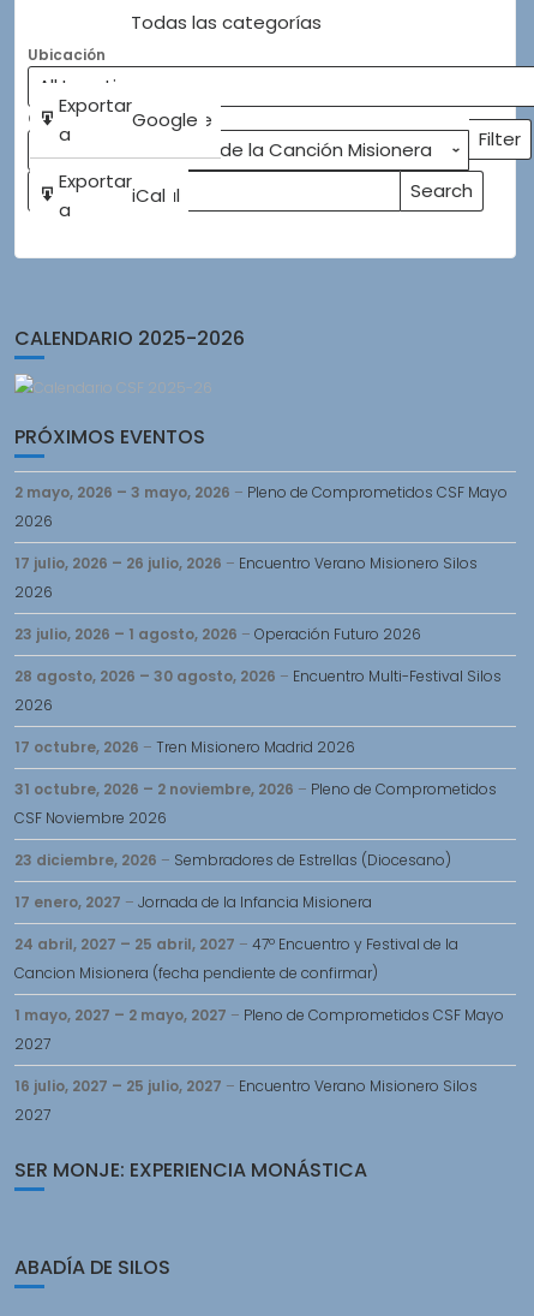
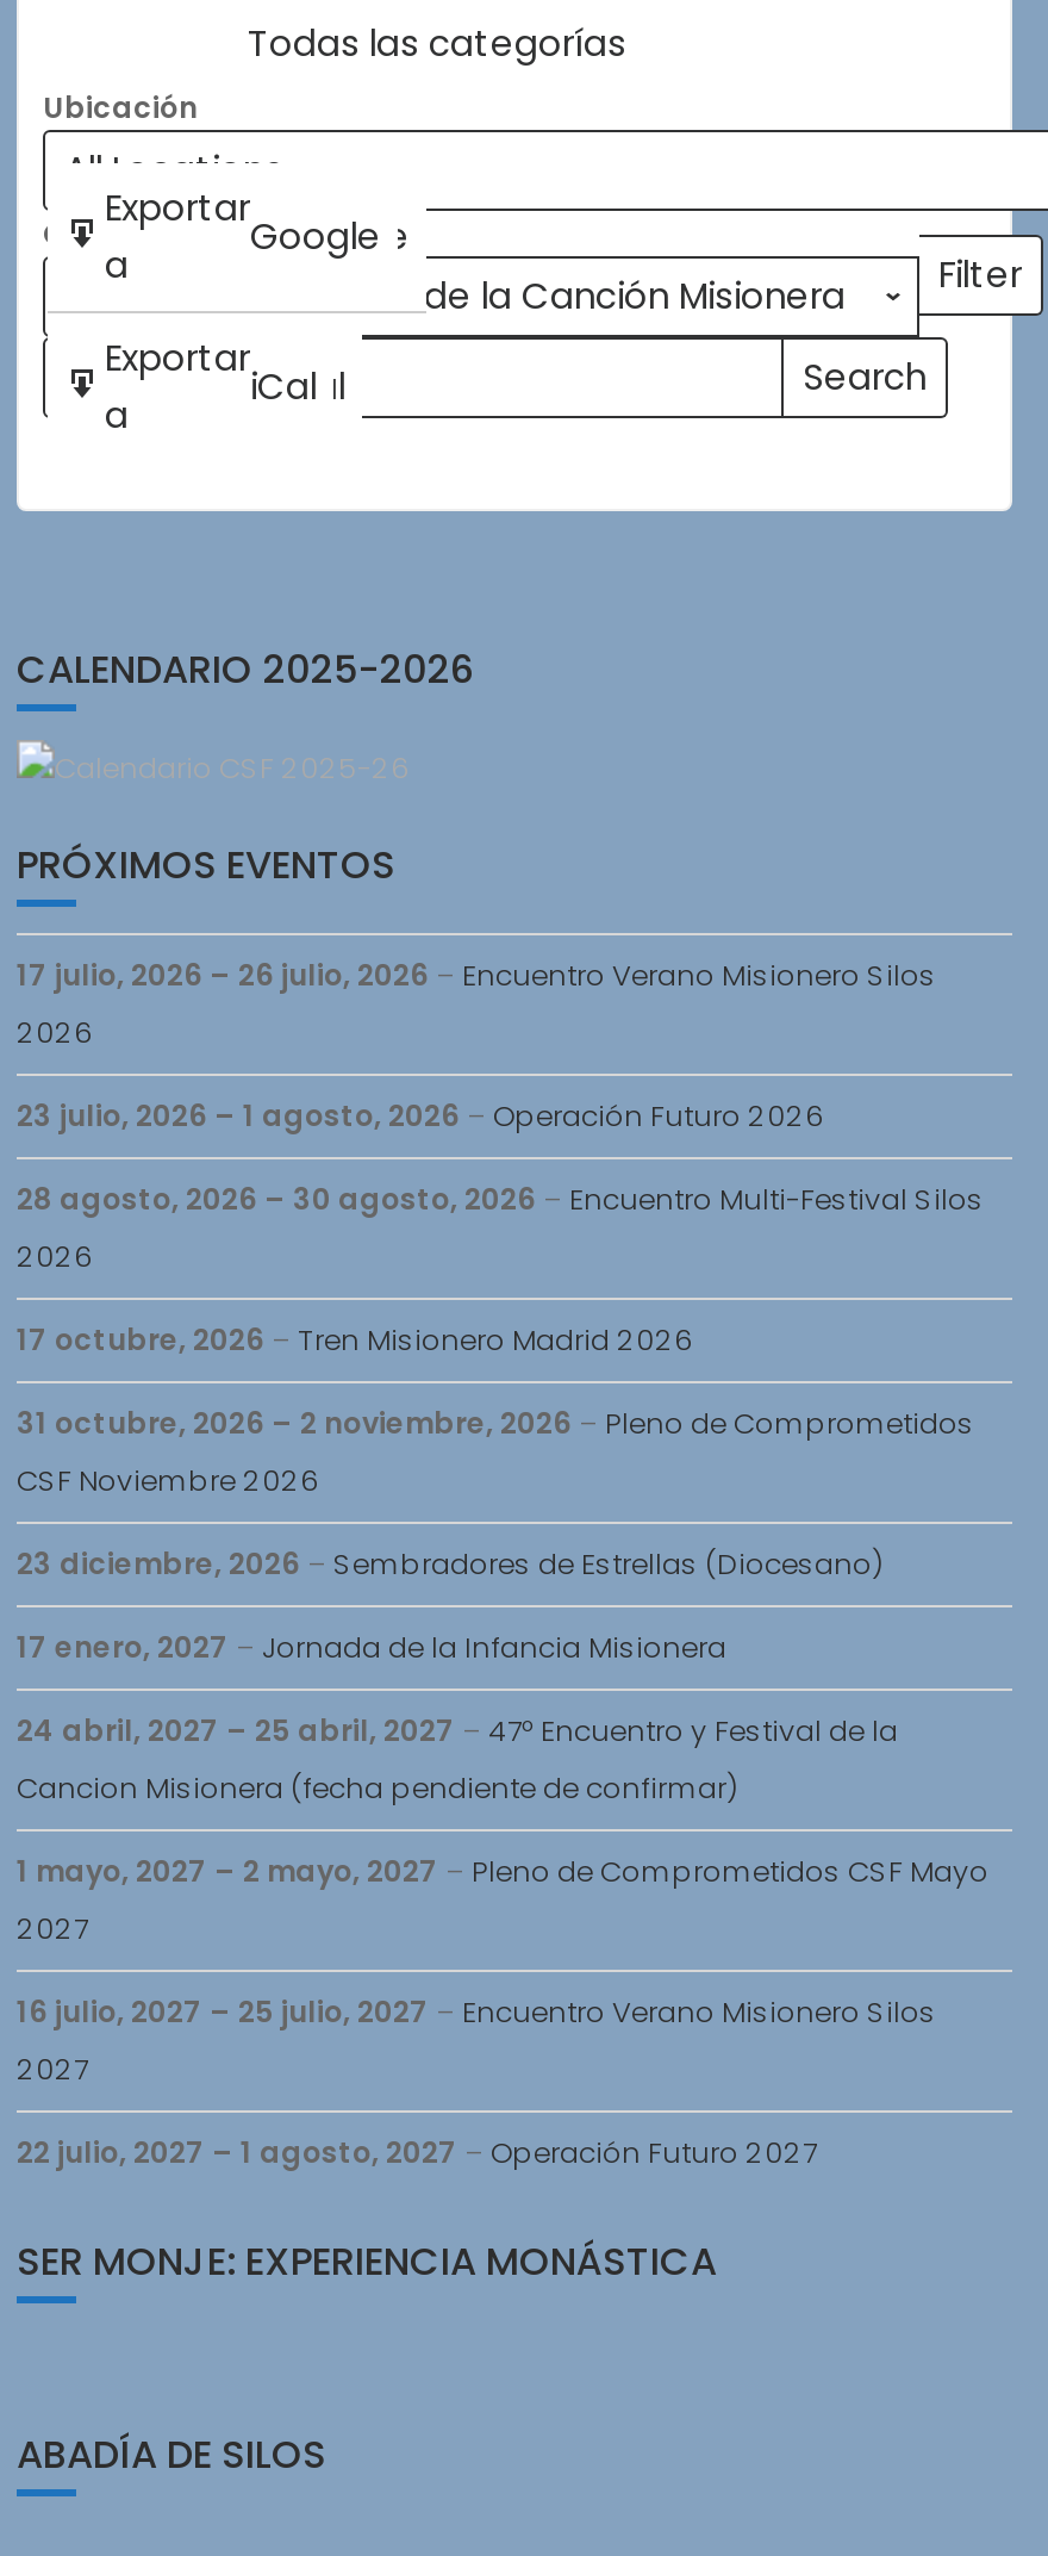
- 2 mayo, 2026 – 3 mayo, 2026 – Pleno de Comprometidos CSF Mayo
- 2026

moved up: 17 julio, 2026 – 26 julio, 2026 – Encuentro Verano Misionero Silos | 2026 | 23 julio, 2026 – 1 agosto, 2026 – Operación Futuro 2026 | ... | 16 julio, 2027 – 25 julio, 2027 – Encuentro Verano Misionero Silos | 2027

+ 22 julio, 2027 – 1 agosto, 2027 – Operación Futuro 2027
